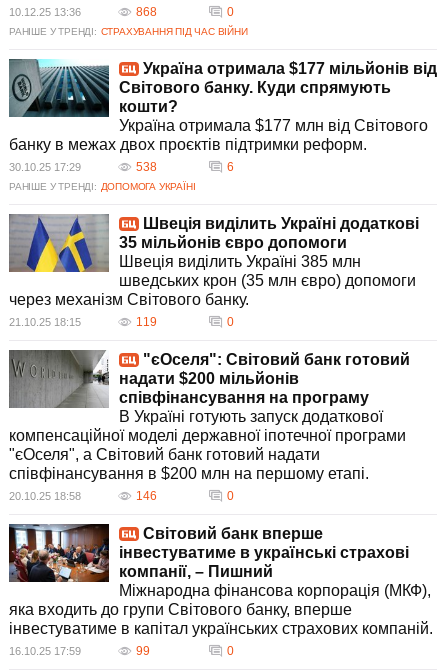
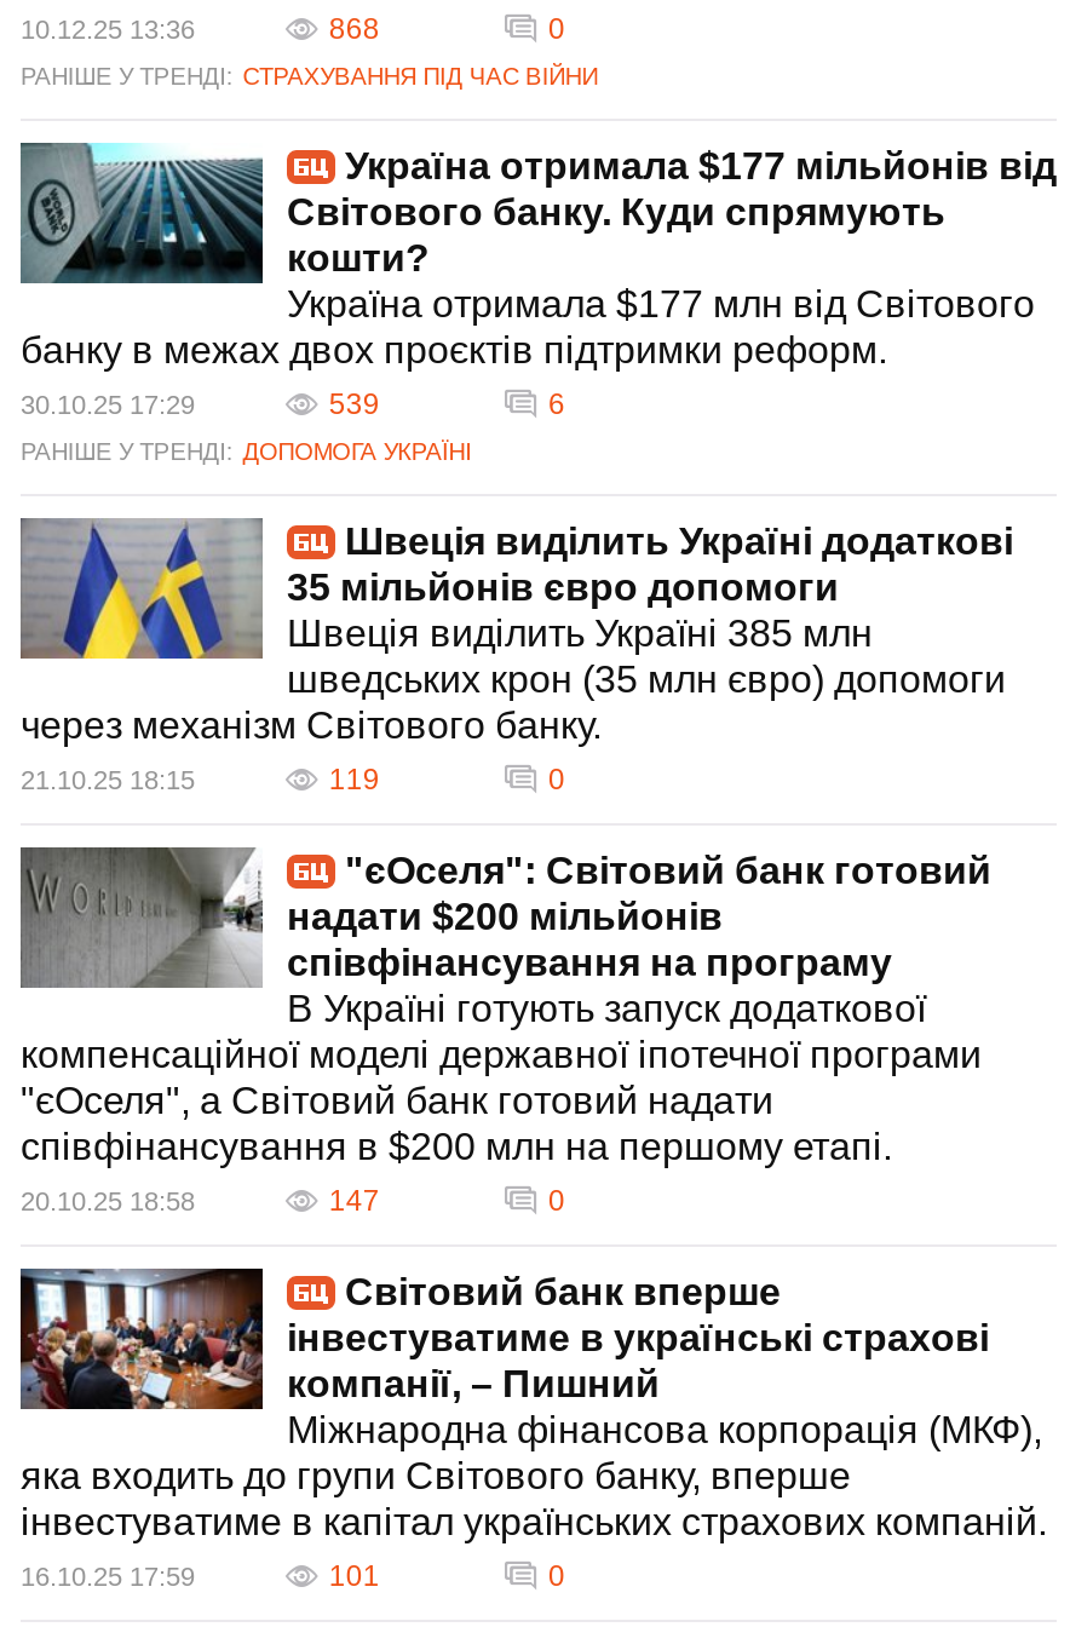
- 538
+ 539

- 146
+ 147

- 99
+ 101
